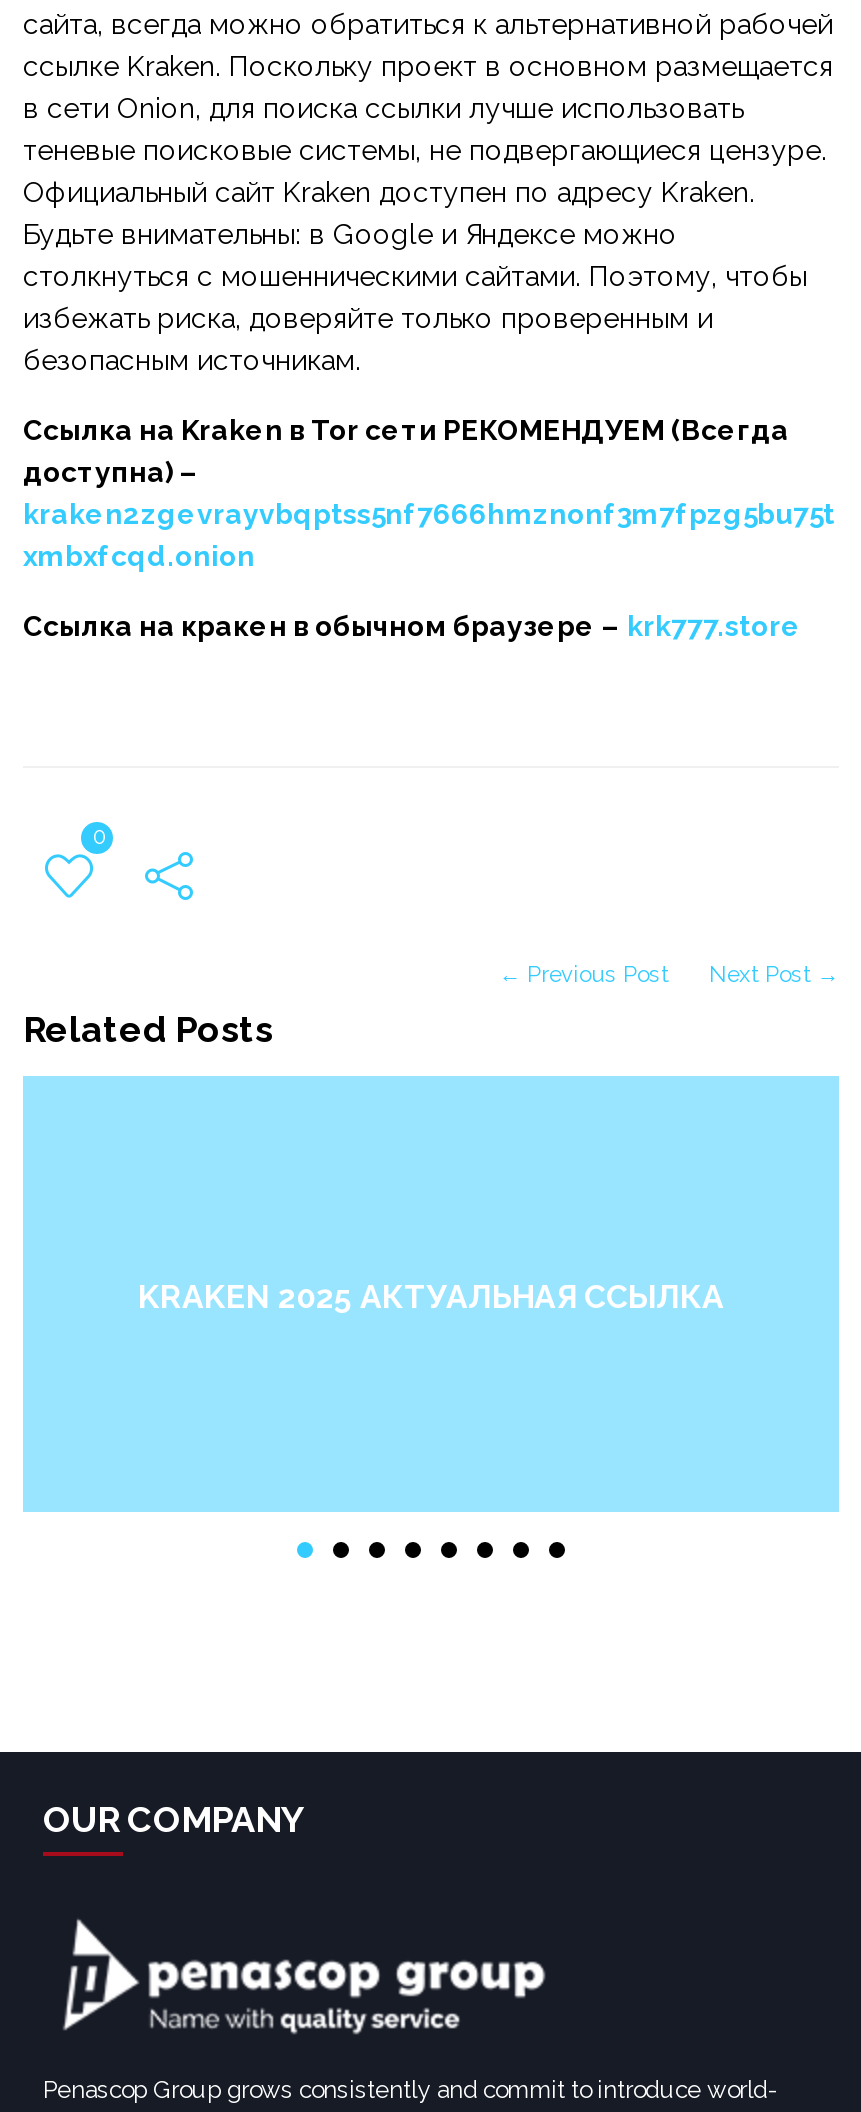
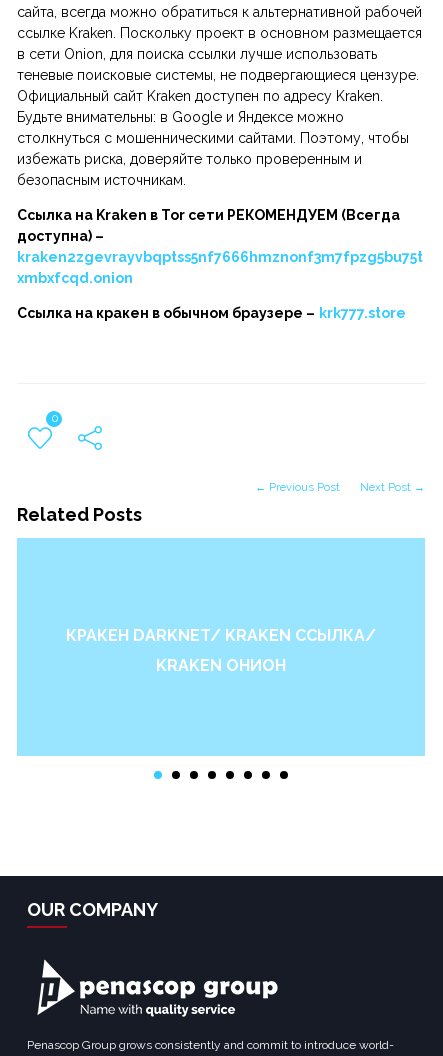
- KRAKEN 2025 АКТУАЛЬНАЯ ССЫЛКА
+ КРАКЕН DARKNET/ KRAKEN ССЫЛКА/
+ KRAKEN ОНИОН
